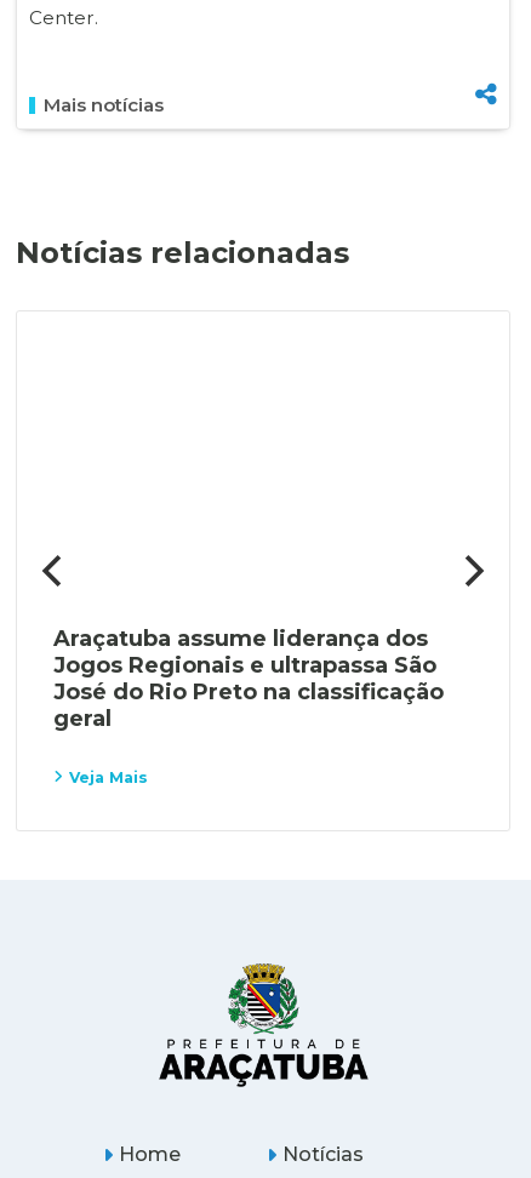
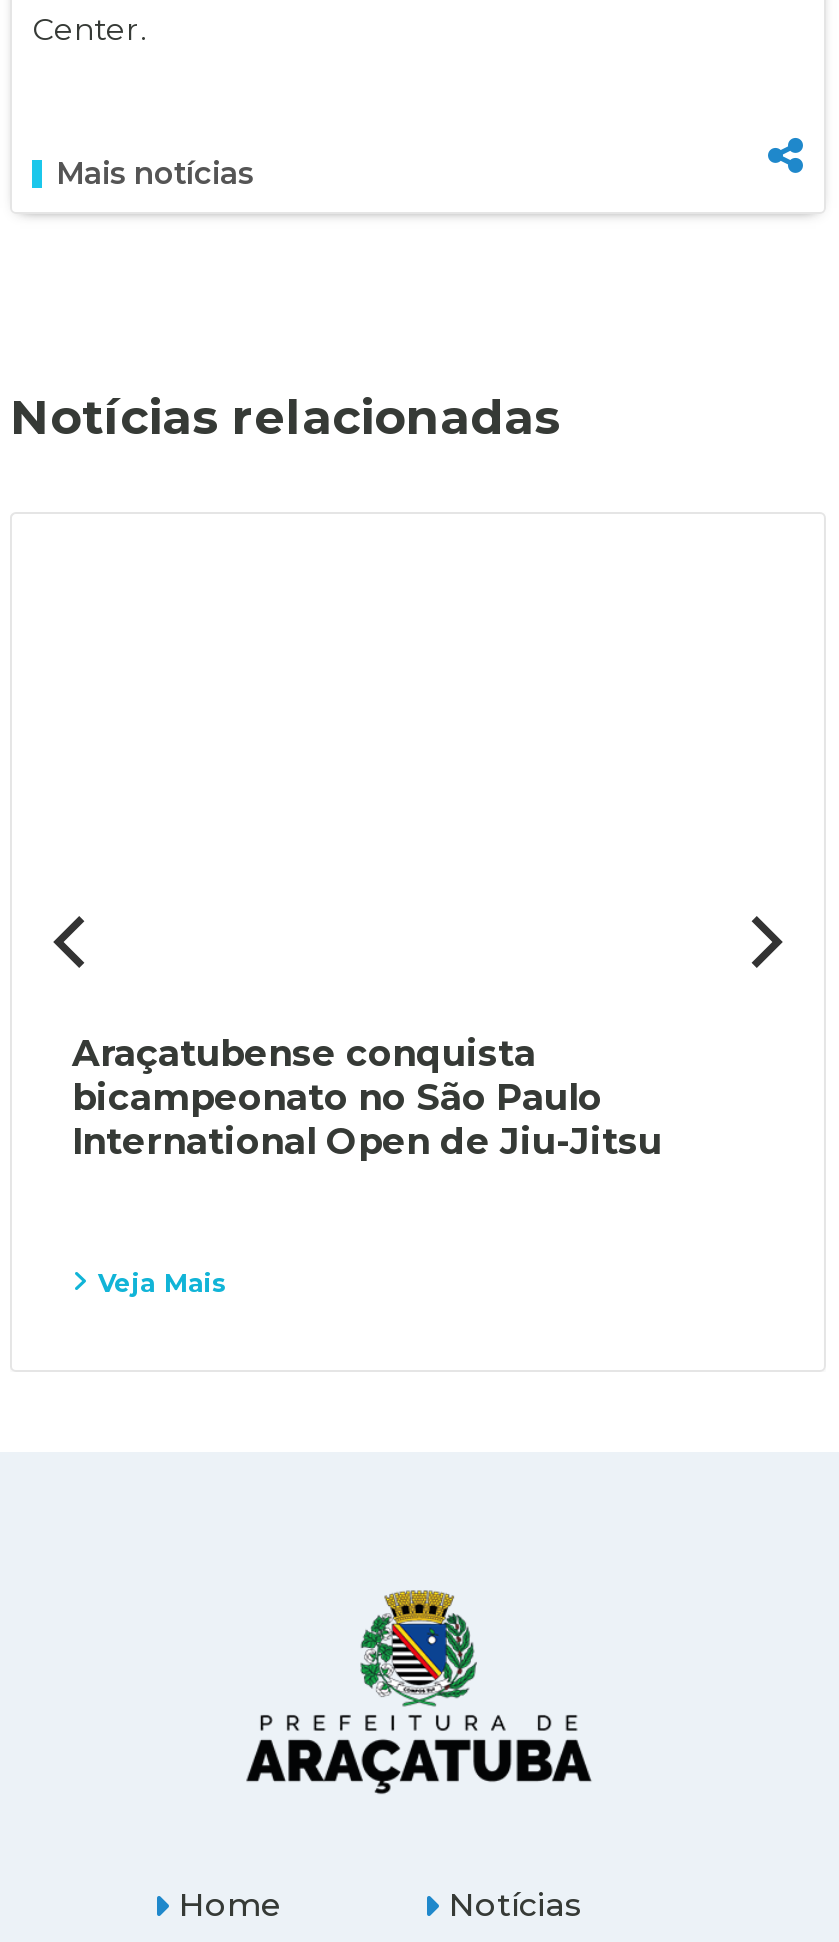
- Araçatuba assume liderança dos
- Jogos Regionais e ultrapassa São
- José do Rio Preto na classificação
- geral
+ Araçatubense conquista
+ bicampeonato no São Paulo
+ International Open de Jiu-Jitsu
